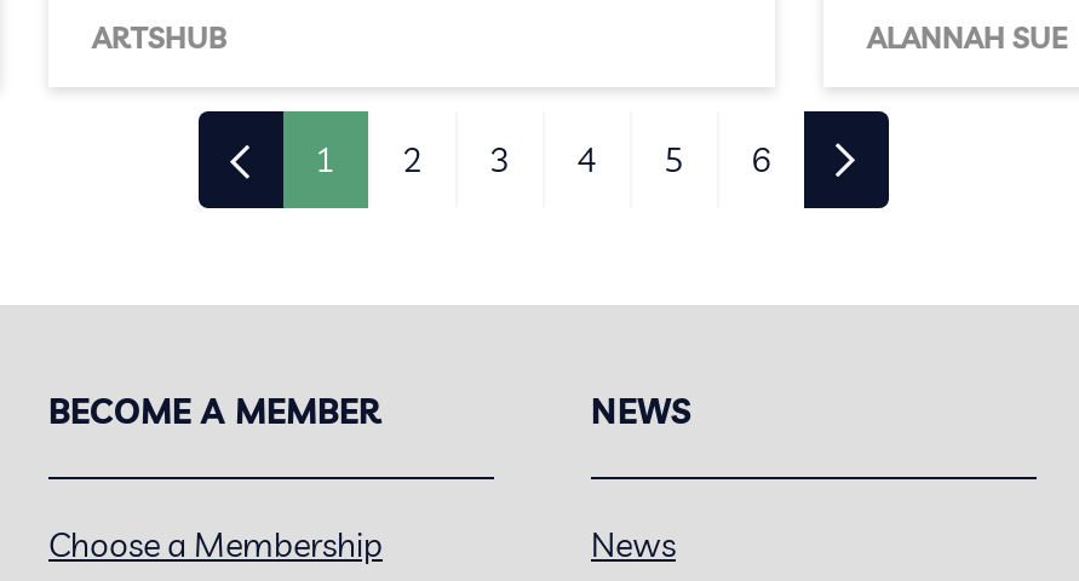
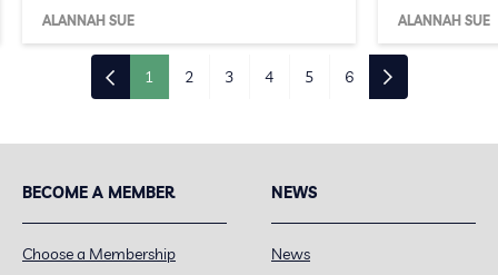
- ARTSHUB
+ ALANNAH SUE
